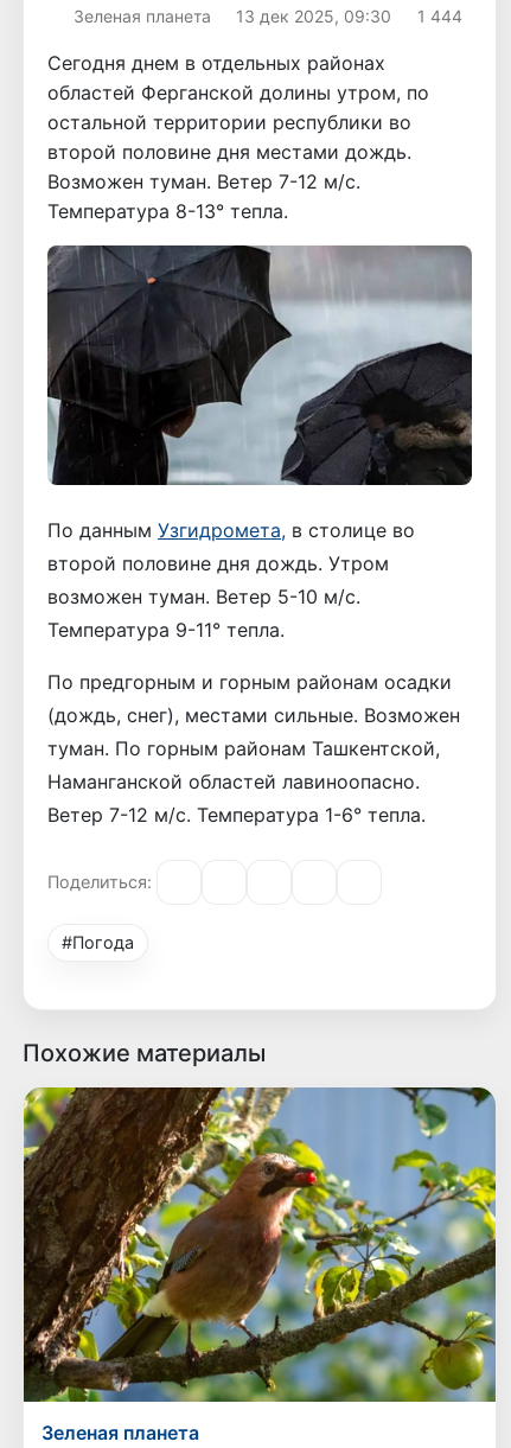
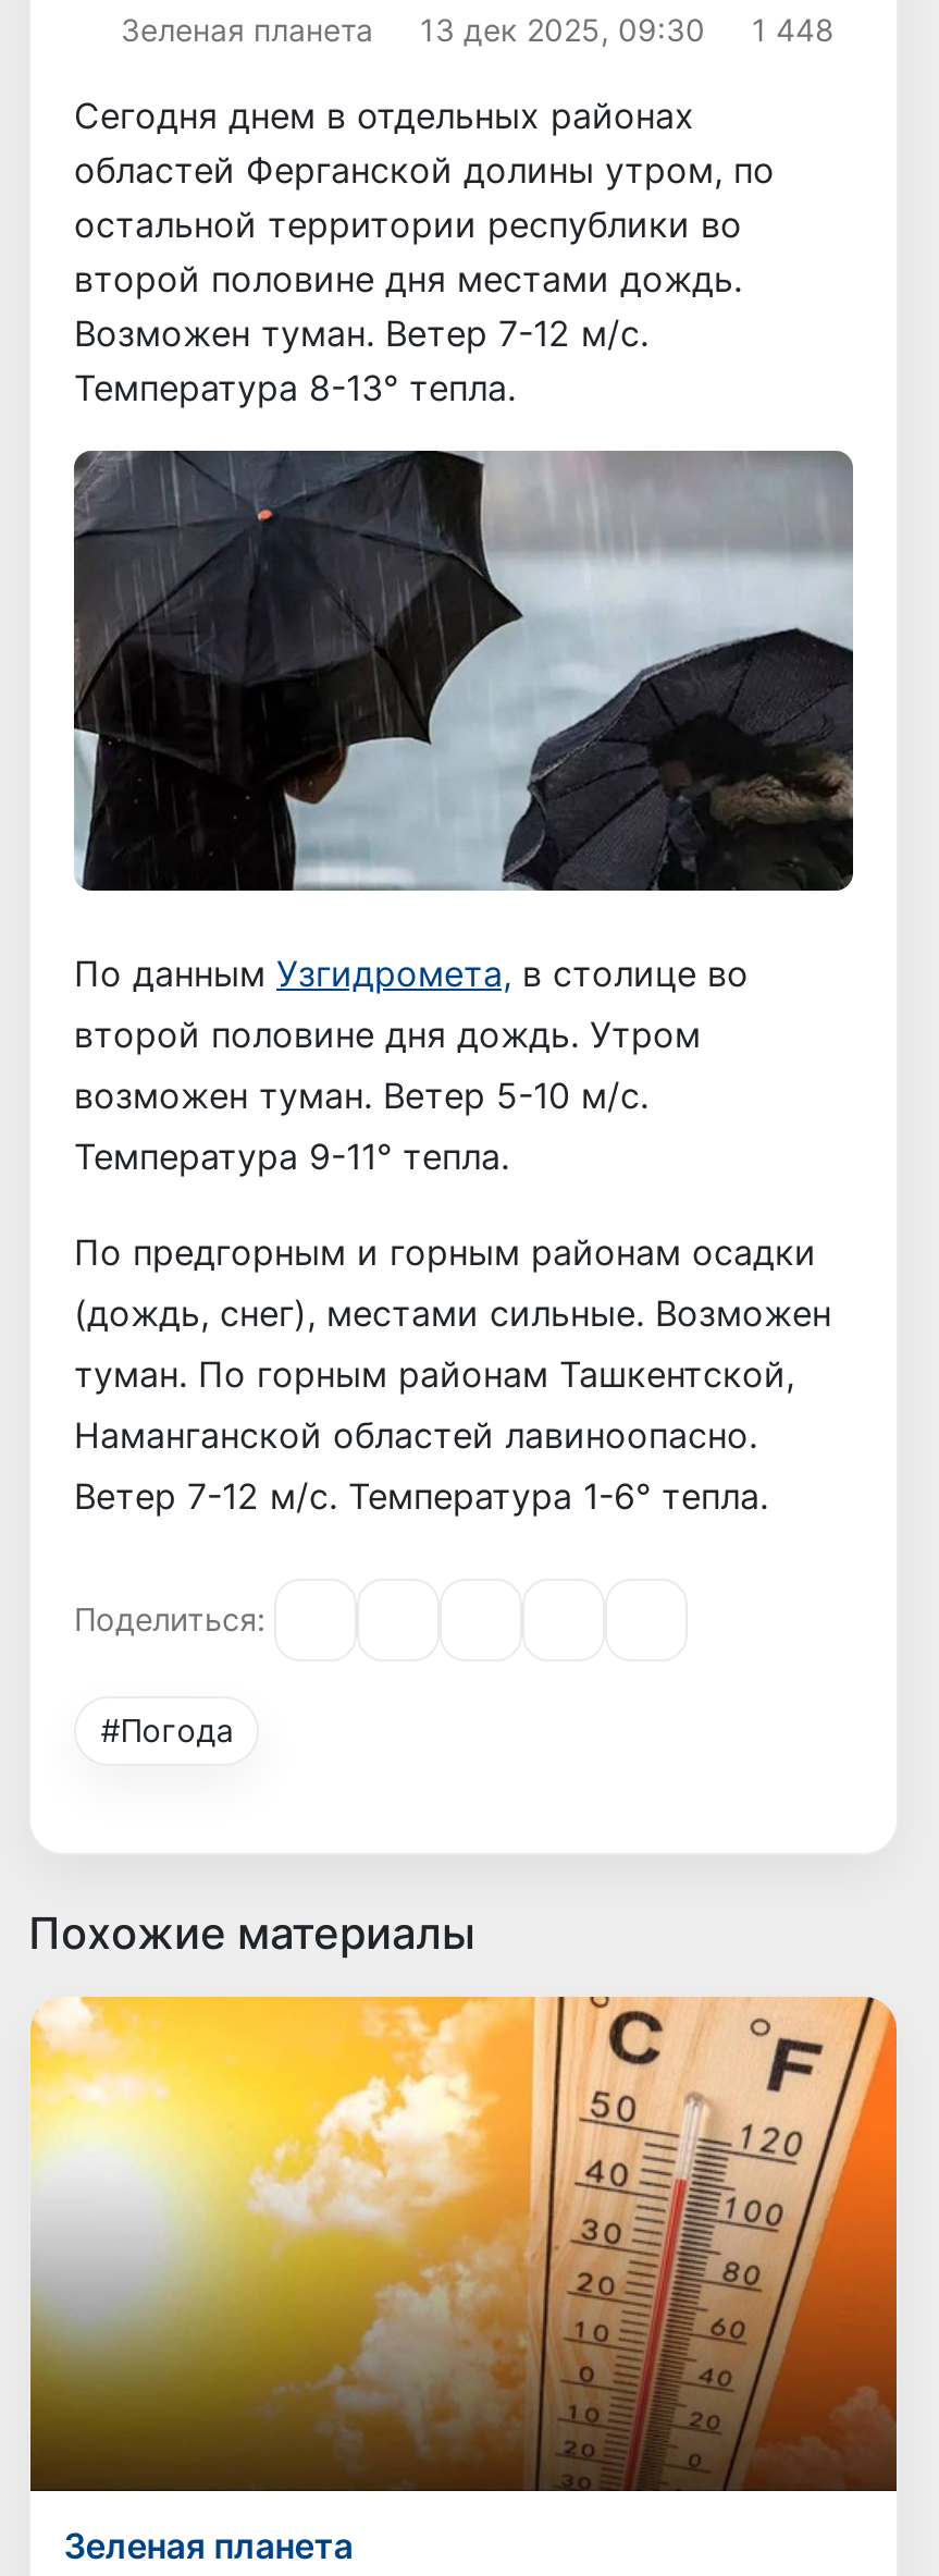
- Зеленая планета 13 дек 2025, 09:30 1 444
+ Зеленая планета 13 дек 2025, 09:30 1 448

- [image]
+ [image]
